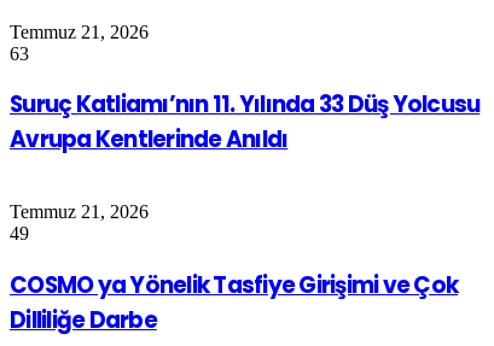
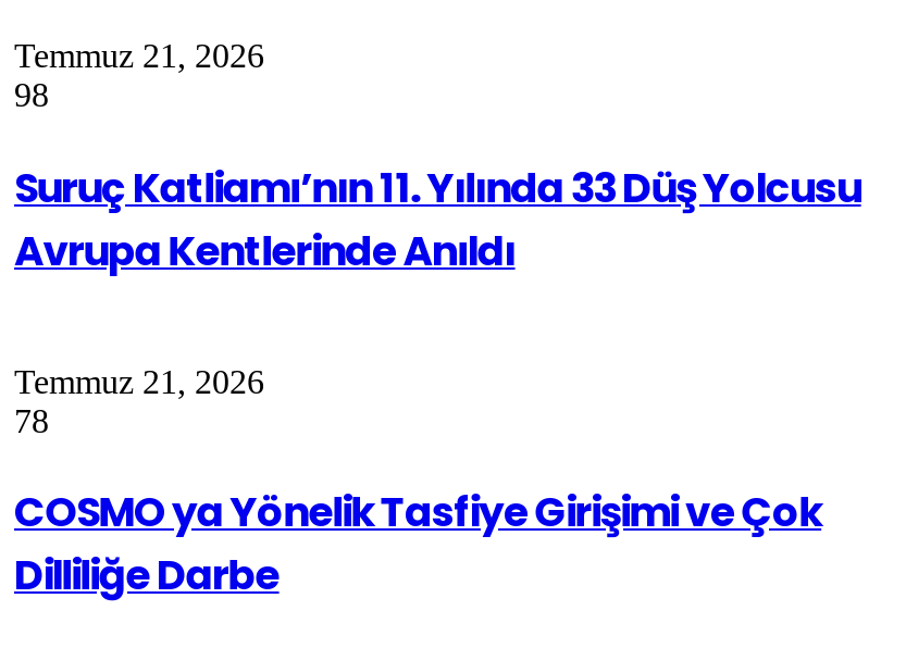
- 63
+ 98

- 49
+ 78
